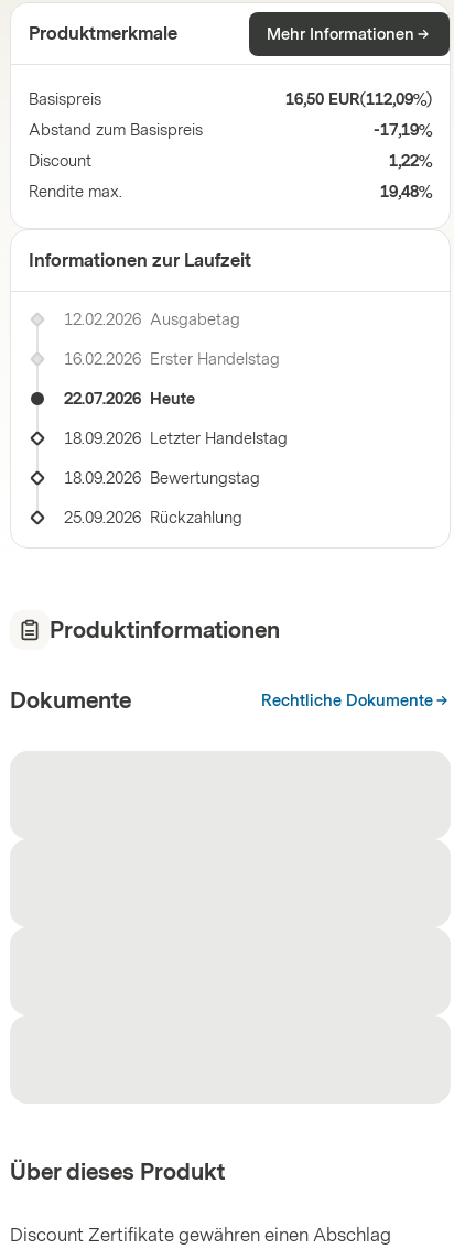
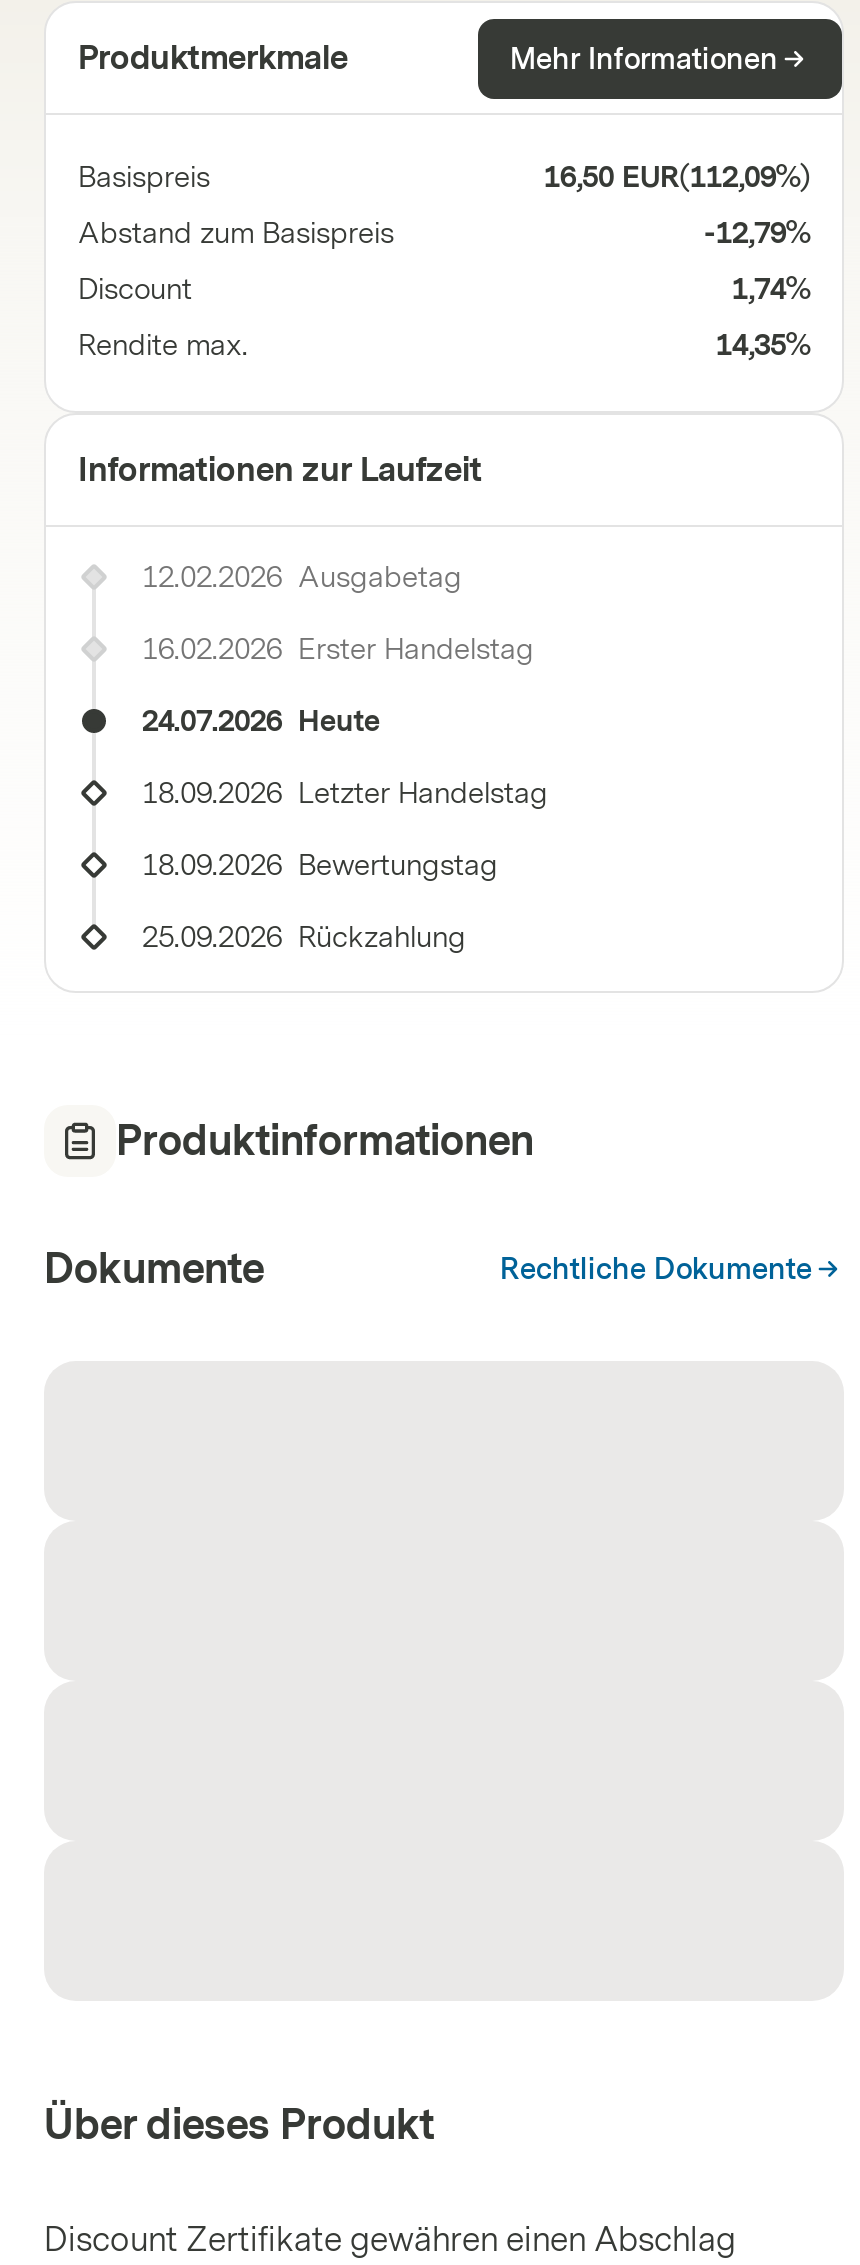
- -17,19%
+ -12,79%

- 1,22%
+ 1,74%

- 19,48%
+ 14,35%

- 22.07.2026 Heute
+ 24.07.2026 Heute
